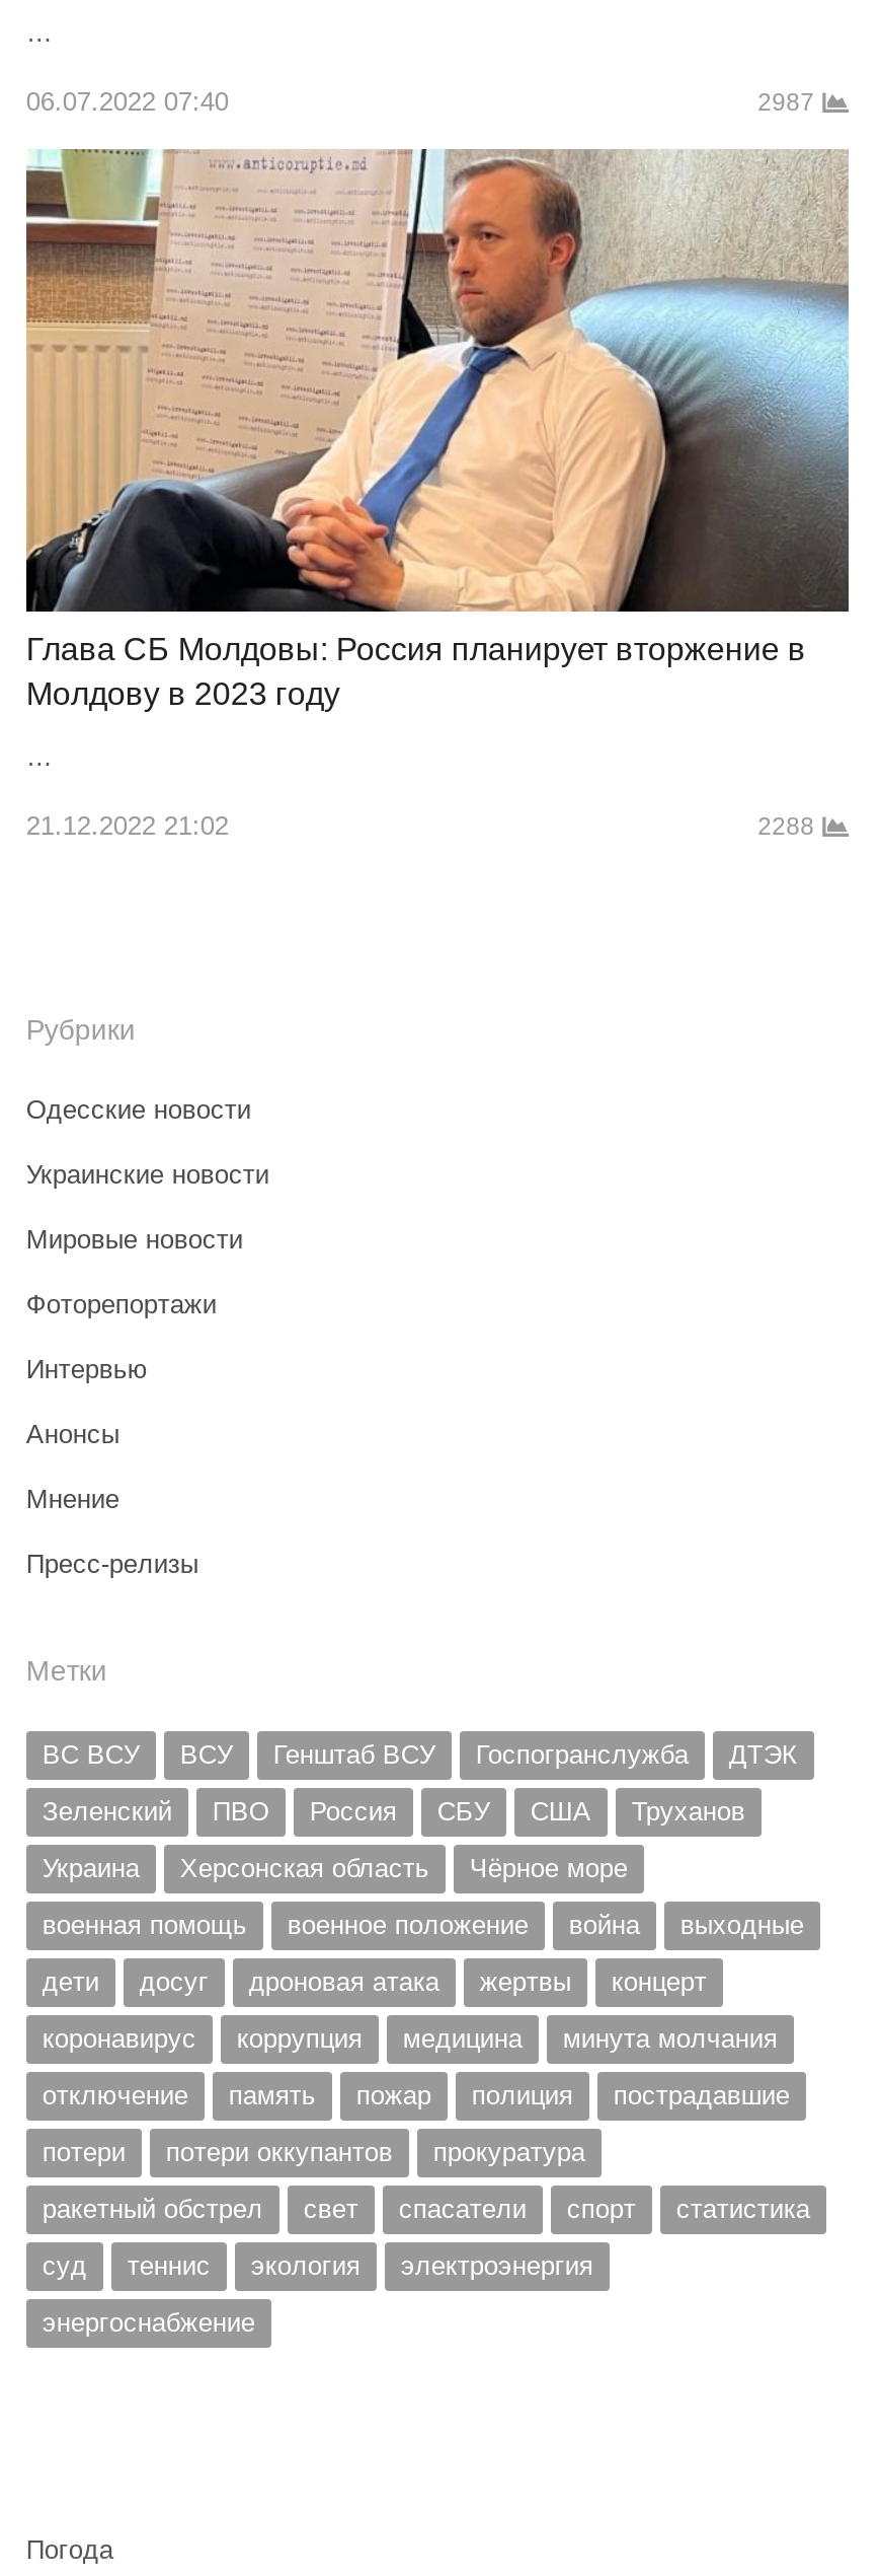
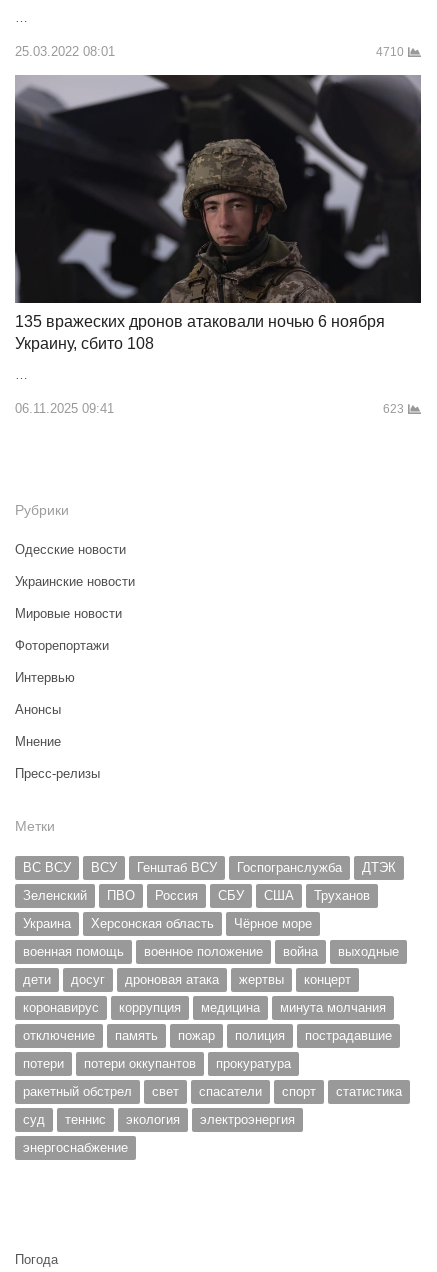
- 06.07.2022 07:40
- 2987
+ 25.03.2022 08:01
+ 4710

- [image]
- Глава СБ Молдовы: Россия планирует вторжение в
- Молдову в 2023 году
+ [image]
+ 135 вражеских дронов атаковали ночью 6 ноября
+ Украину, сбито 108

- 21.12.2022 21:02
+ 06.11.2025 09:41

- 2288
+ 623
